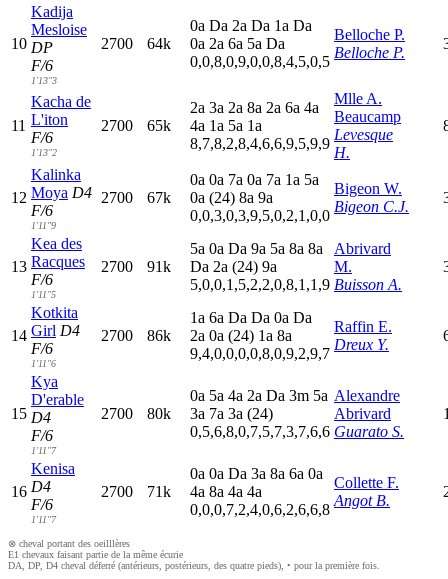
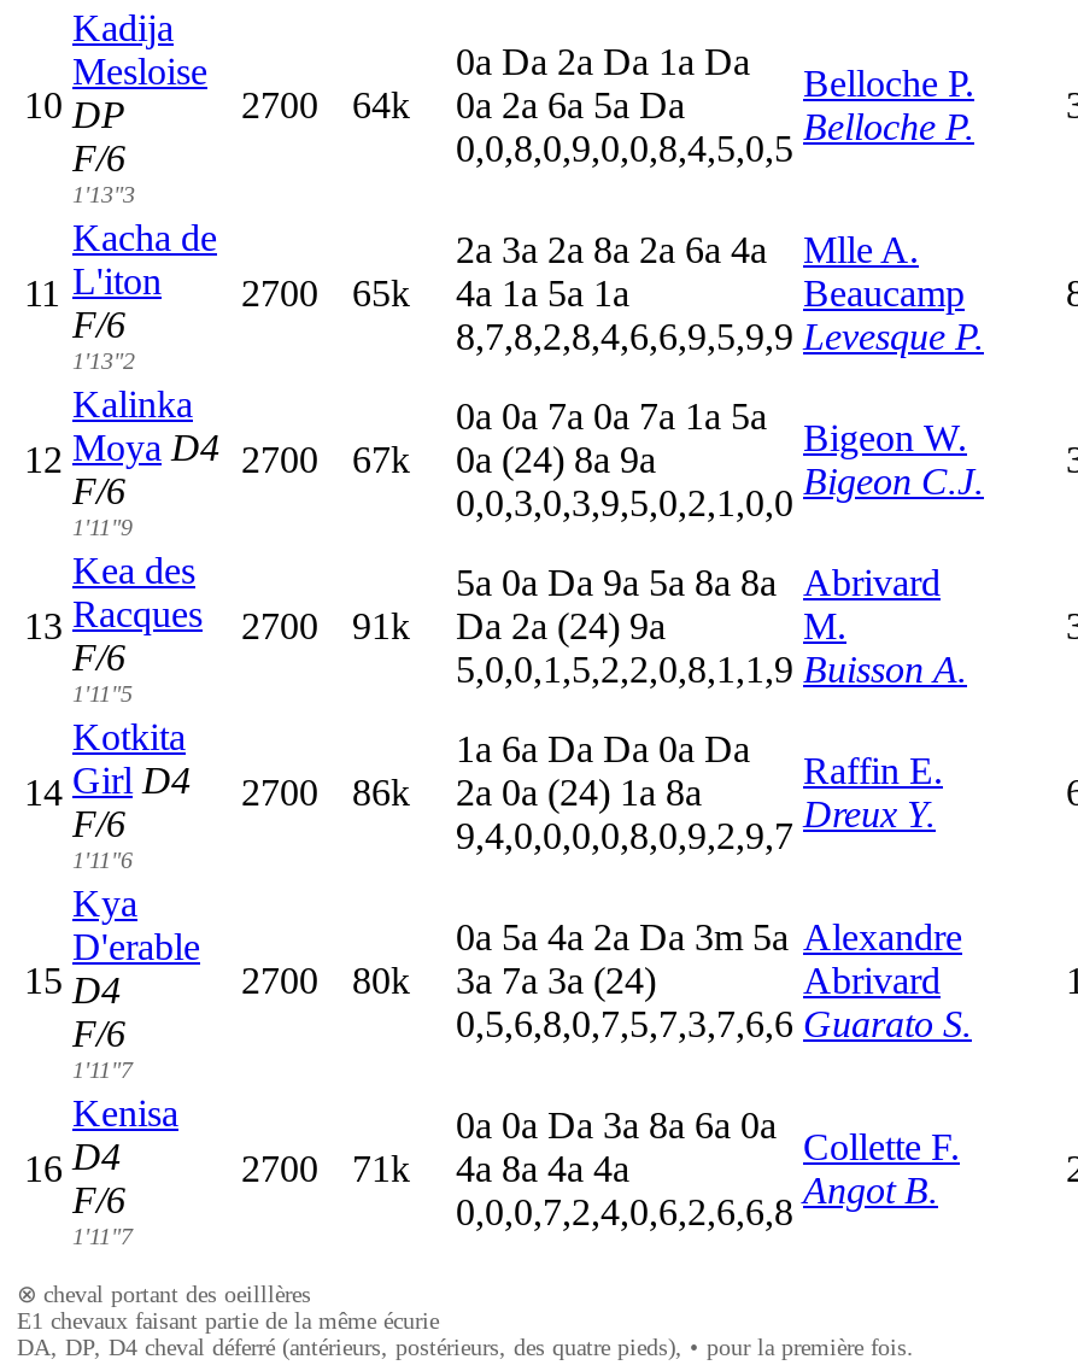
- Levesque
- H.
+ Levesque P.
